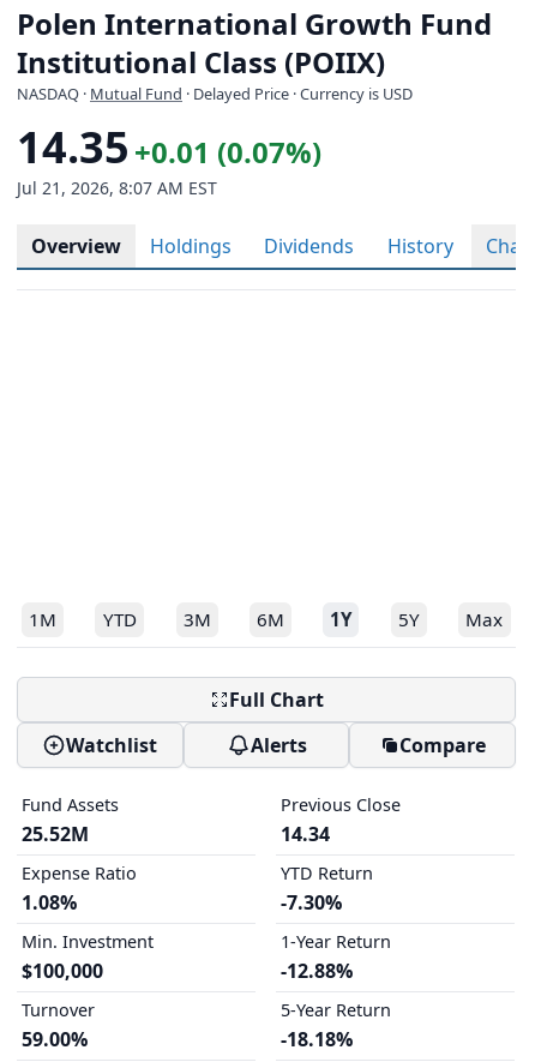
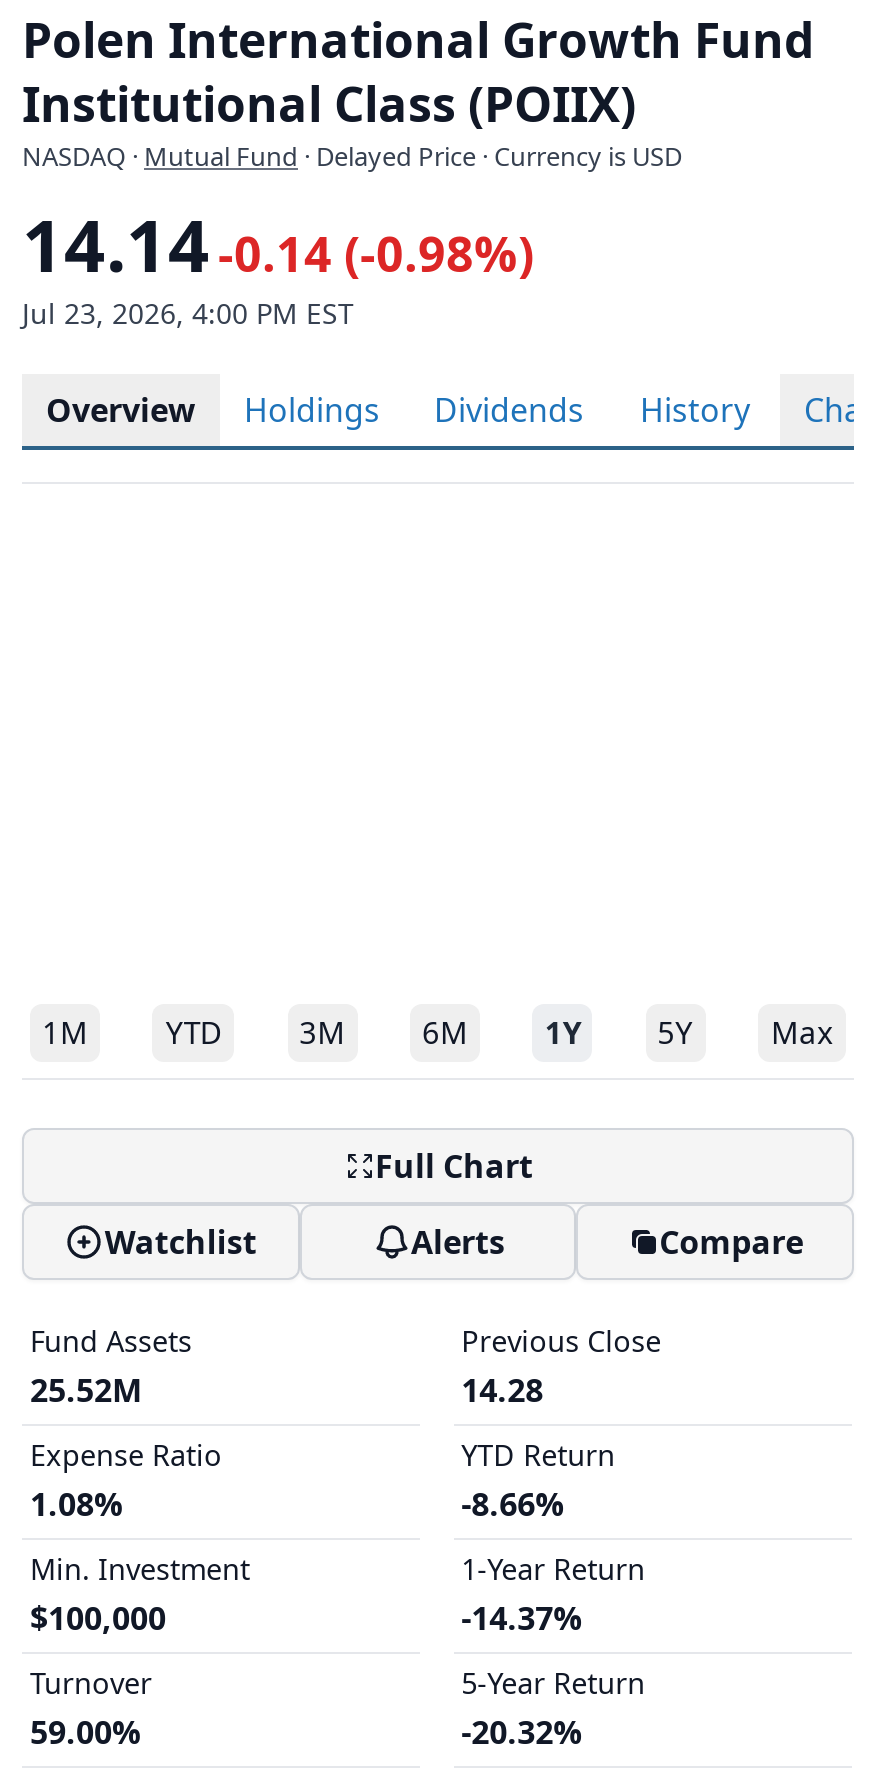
- 14.35 +0.01 (0.07%)
+ 14.14 -0.14 (-0.98%)

- Jul 21, 2026, 8:07 AM EST
+ Jul 23, 2026, 4:00 PM EST

- 14.34
+ 14.28

- -7.30%
+ -8.66%

- -12.88%
+ -14.37%

- -18.18%
+ -20.32%
